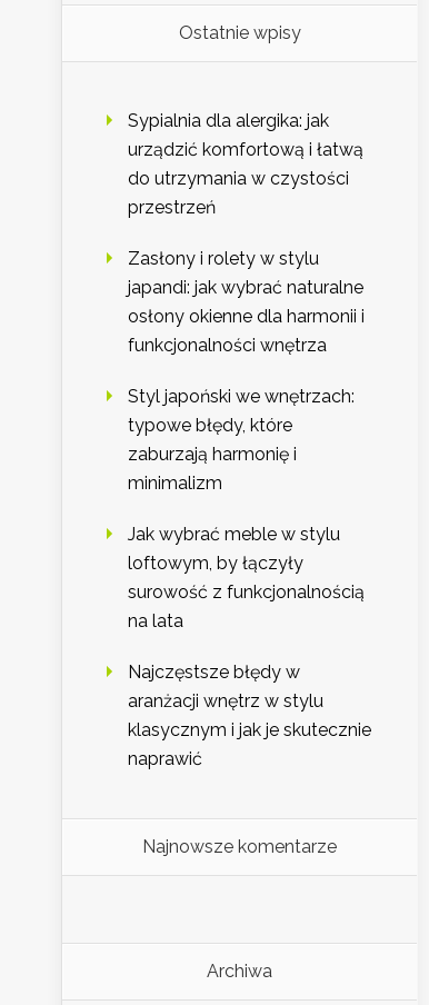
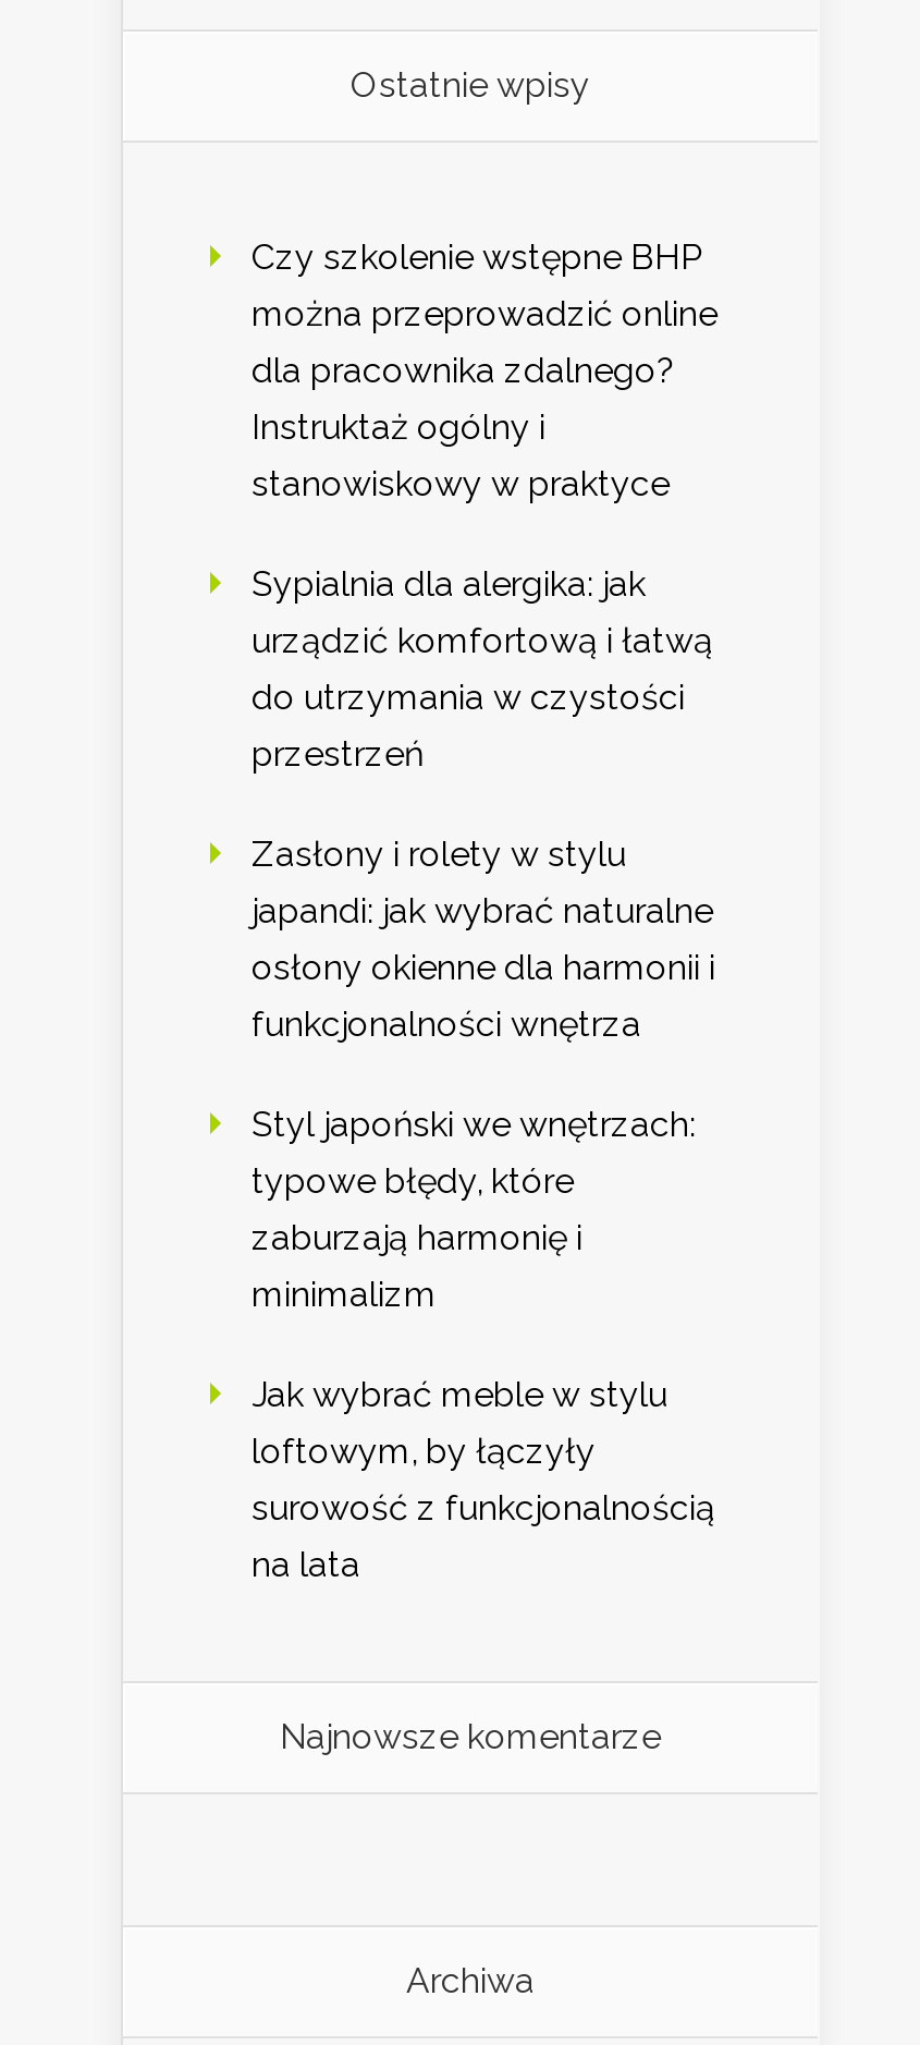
+ Czy szkolenie wstępne BHP
+ można przeprowadzić online
+ dla pracownika zdalnego?
+ Instruktaż ogólny i
+ stanowiskowy w praktyce

moved down: Sypialnia dla alergika: jak | urządzić komfortową i łatwą | do utrzymania w czystości | ... | surowość z funkcjonalnością | na lata

- Najczęstsze błędy w
- aranżacji wnętrz w stylu
- klasycznym i jak je skutecznie
- naprawić
